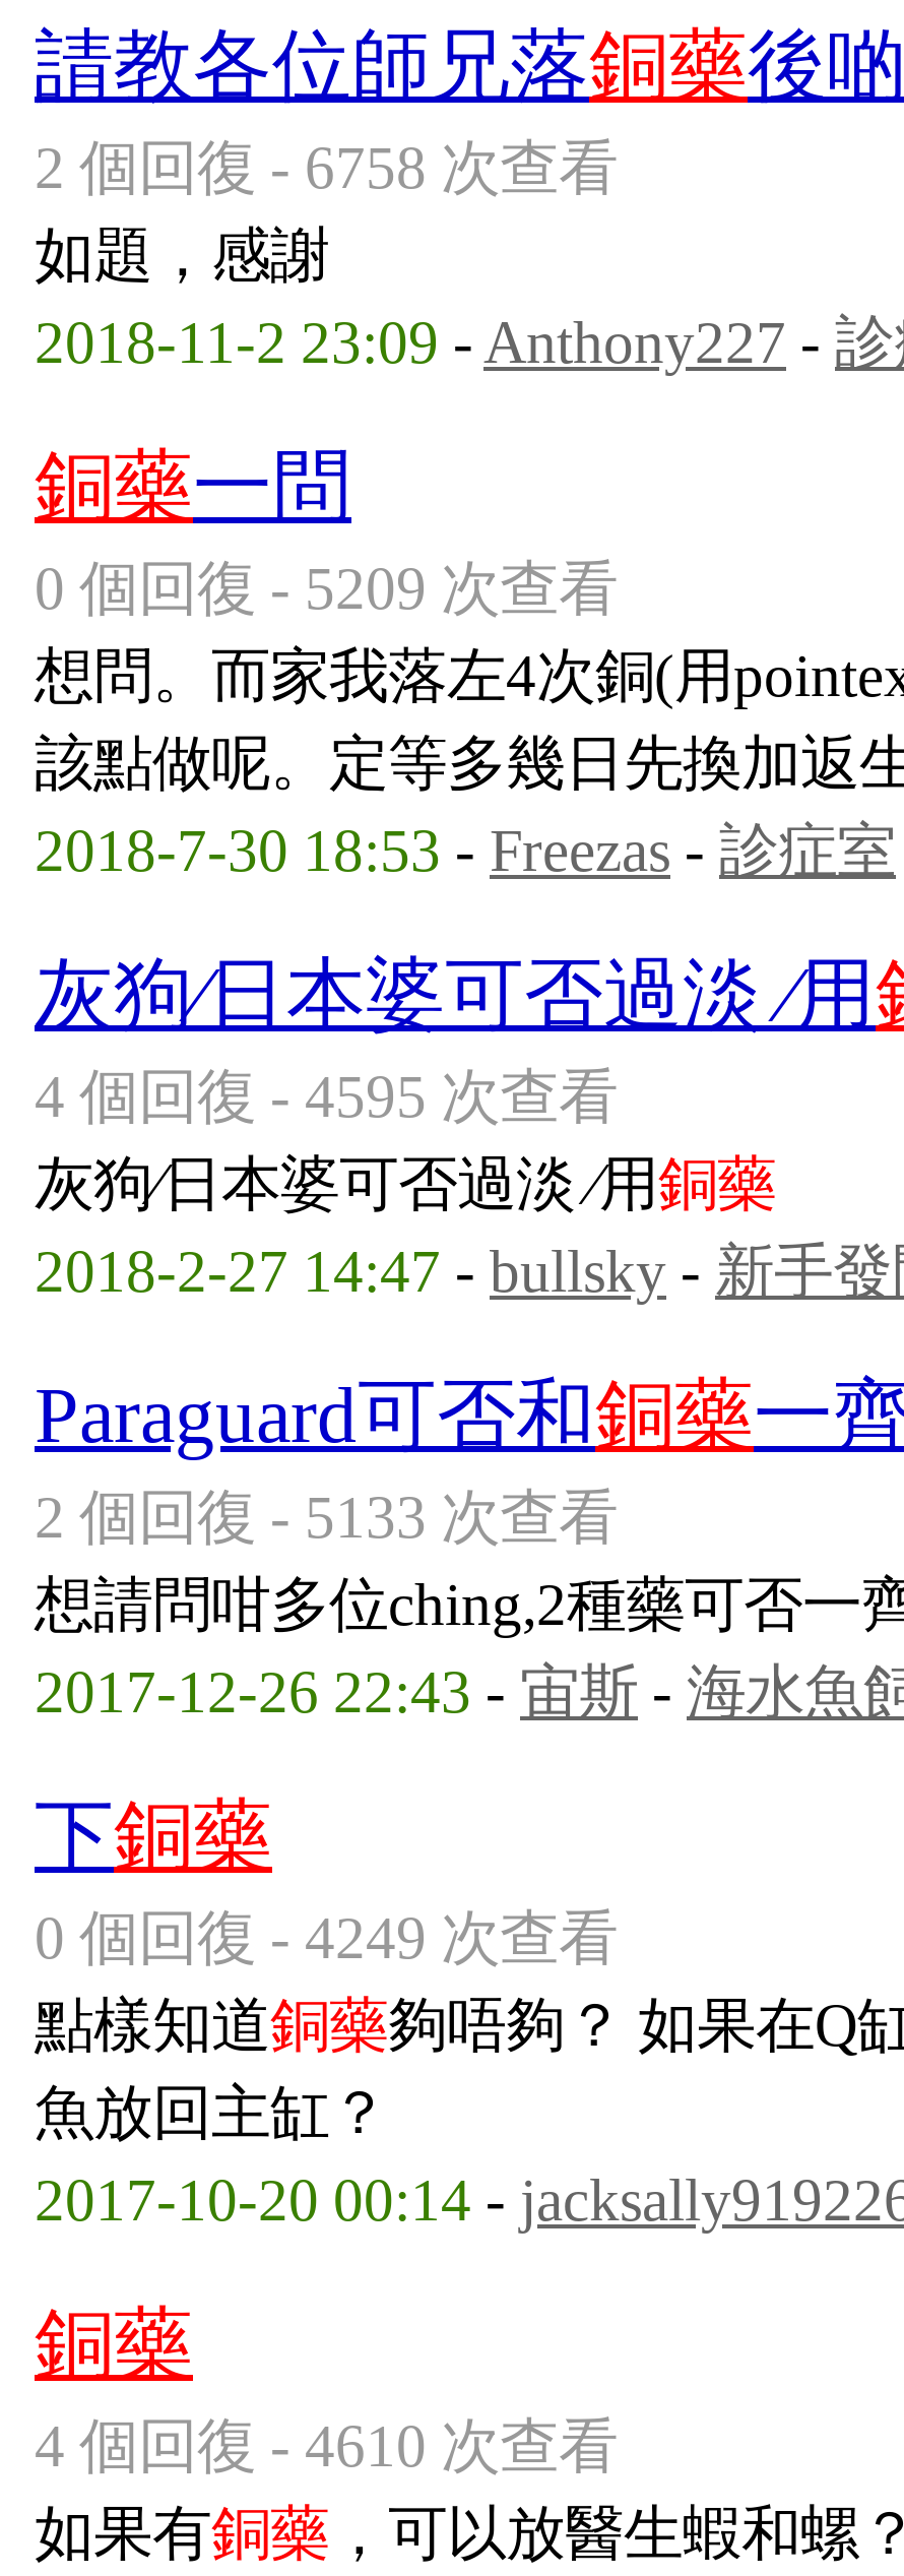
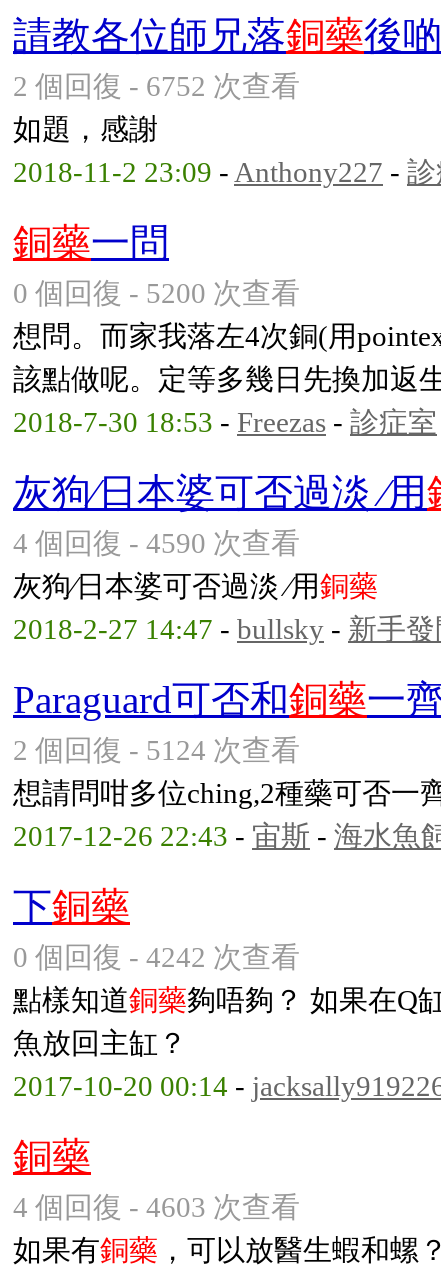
- 2 個回復 - 6758 次查看
+ 2 個回復 - 6752 次查看

- 0 個回復 - 5209 次查看
+ 0 個回復 - 5200 次查看

- 4 個回復 - 4595 次查看
+ 4 個回復 - 4590 次查看

- 2 個回復 - 5133 次查看
+ 2 個回復 - 5124 次查看

- 0 個回復 - 4249 次查看
+ 0 個回復 - 4242 次查看

- 4 個回復 - 4610 次查看
+ 4 個回復 - 4603 次查看
